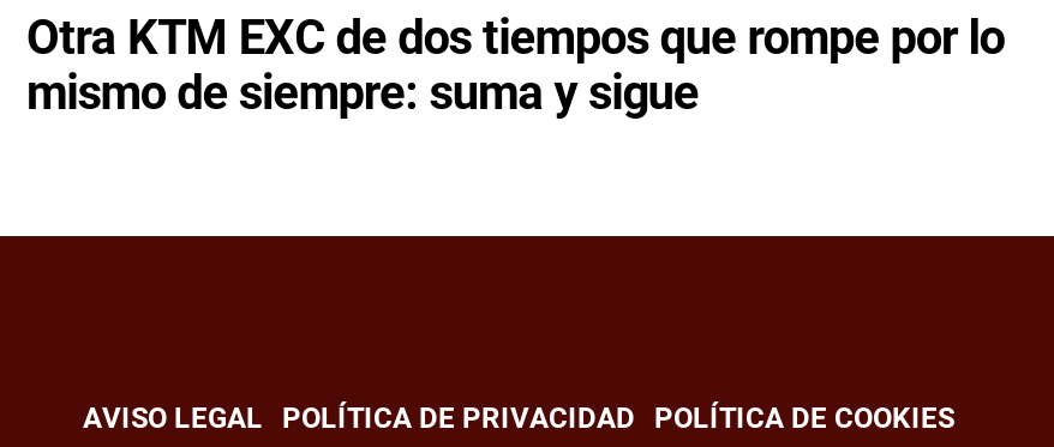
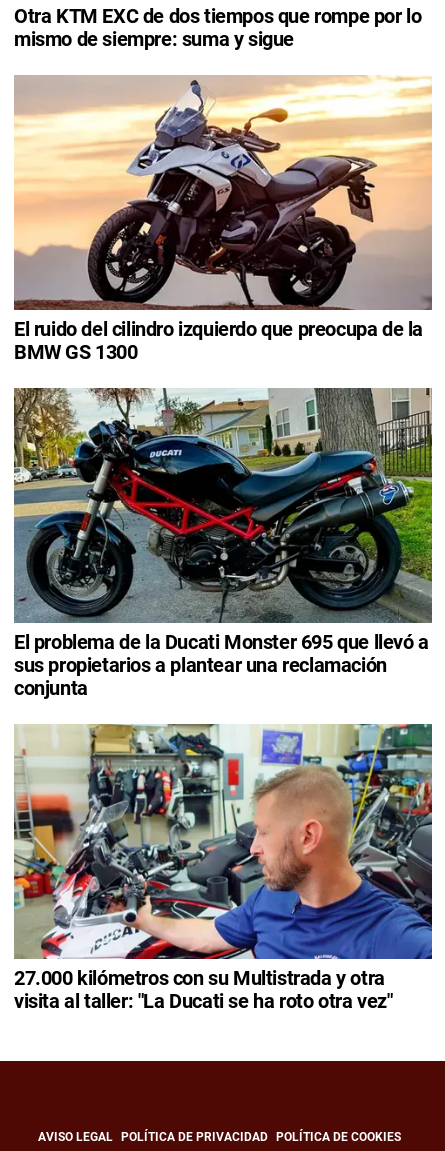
+ [image]
+ El ruido del cilindro izquierdo que preocupa de la
+ BMW GS 1300

+ [image]
+ El problema de la Ducati Monster 695 que llevó a
+ sus propietarios a plantear una reclamación
+ conjunta

+ [image]
+ 27.000 kilómetros con su Multistrada y otra
+ visita al taller: "La Ducati se ha roto otra vez"
